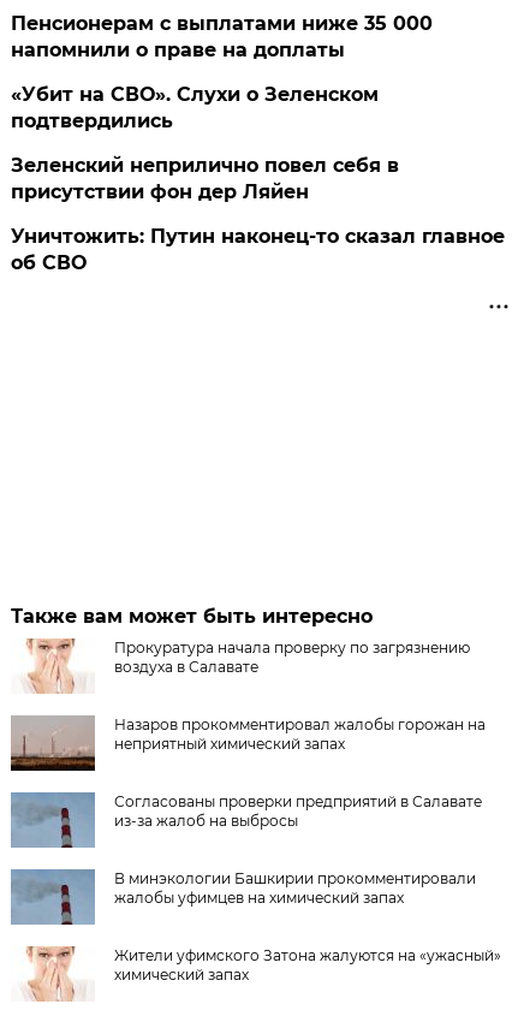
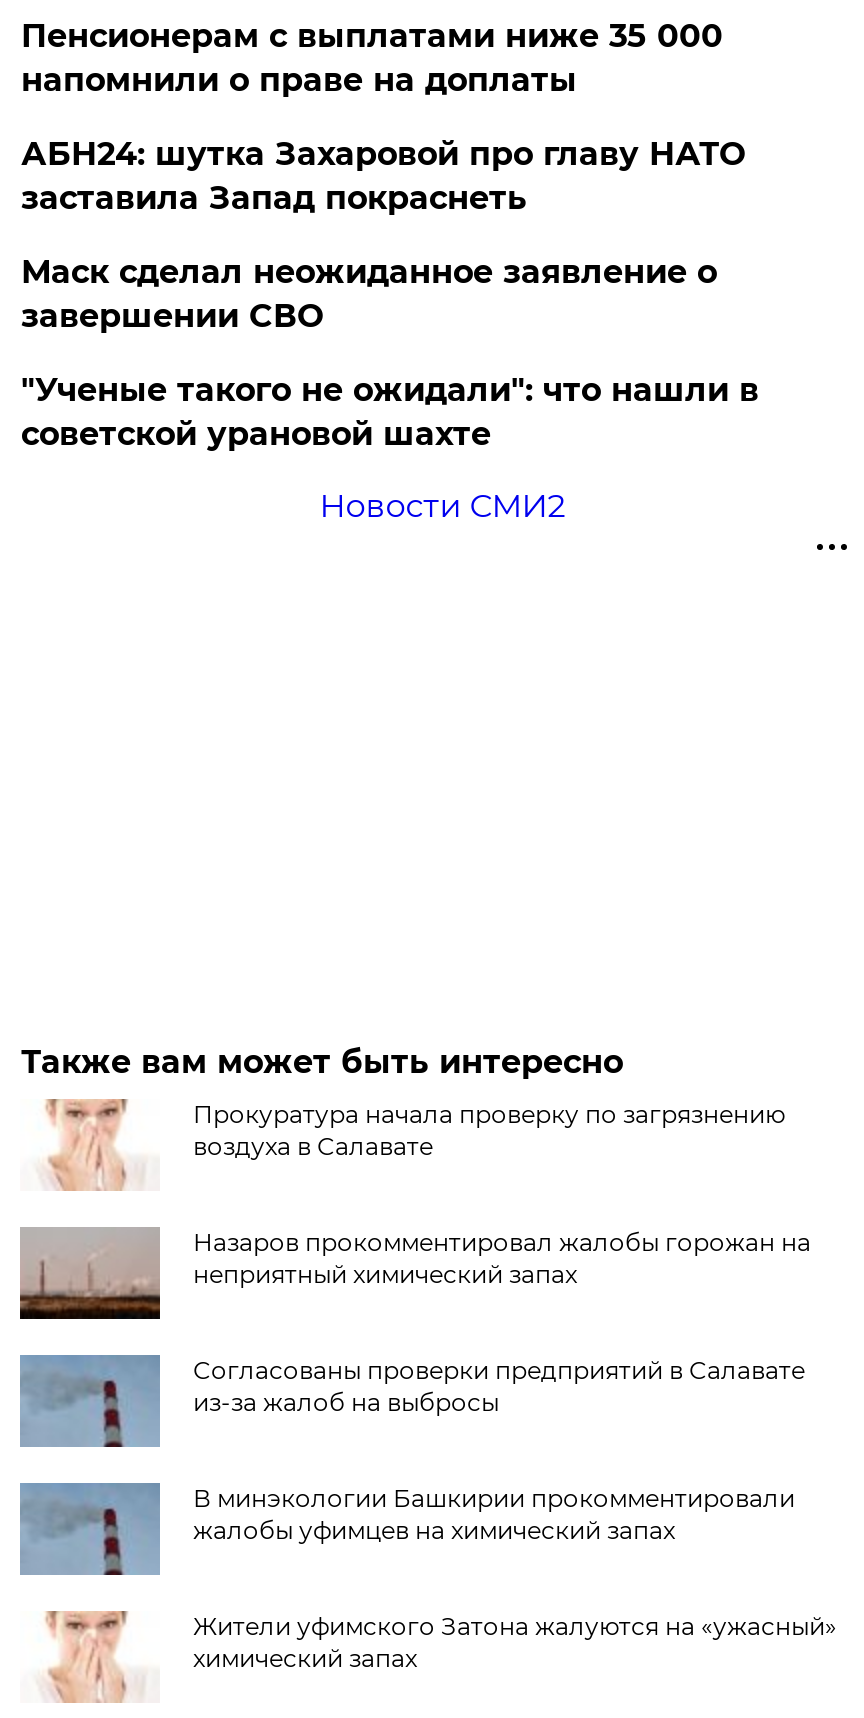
- «Убит на СВО». Слухи о Зеленском
- подтвердились
- Зеленский неприлично повел cебя в
- присутствии фон дер Ляйен
- Уничтожить: Путин наконец-то сказал главное
- об СВО
+ АБН24: шутка Захаровой про главу НАТО
+ заставила Запад покраснеть
+ Маск сделал неожиданное заявление о
+ завершении СВО
+ "Ученые такого не ожидали": что нашли в
+ советской урановой шахте
+ Новости СМИ2
